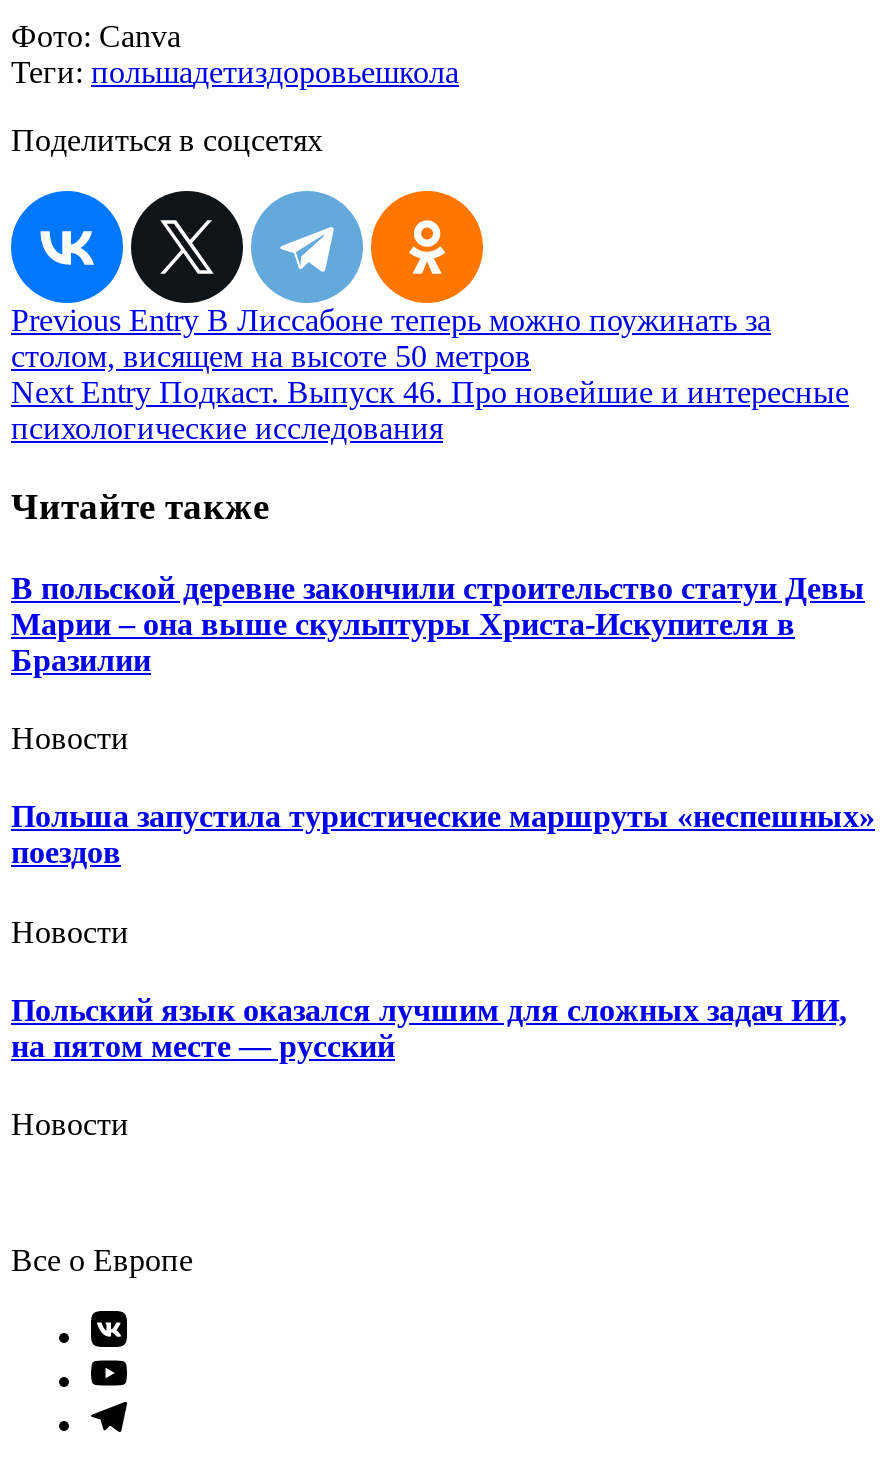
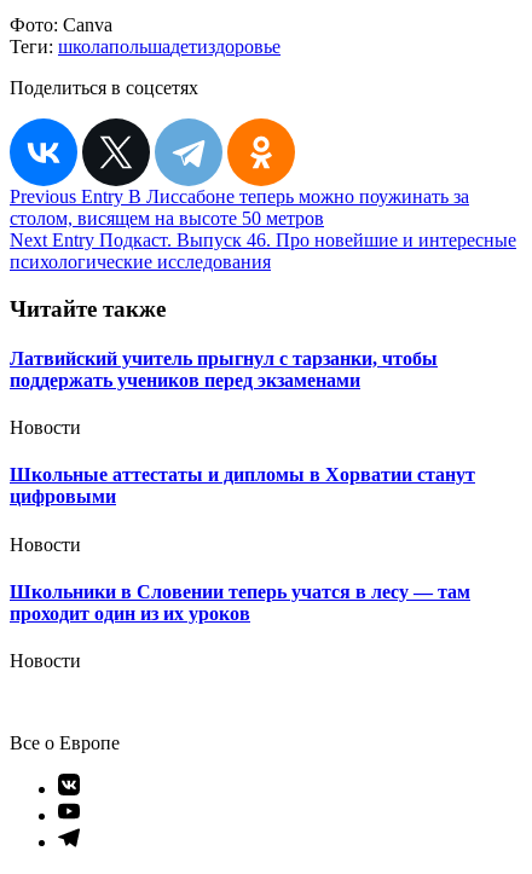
- Теги: польшадетиздоровьешкола
+ Теги: школапольшадетиздоровье

- В польской деревне закончили строительство статуи Девы
- Марии – она выше скульптуры Христа-Искупителя в
- Бразилии
+ Латвийский учитель прыгнул с тарзанки, чтобы
+ поддержать учеников перед экзаменами

- Польша запустила туристические маршруты «неспешных»
- поездов
+ Школьные аттестаты и дипломы в Хорватии станут
+ цифровыми

- Польский язык оказался лучшим для сложных задач ИИ,
- на пятом месте — русский
+ Школьники в Словении теперь учатся в лесу — там
+ проходит один из их уроков
